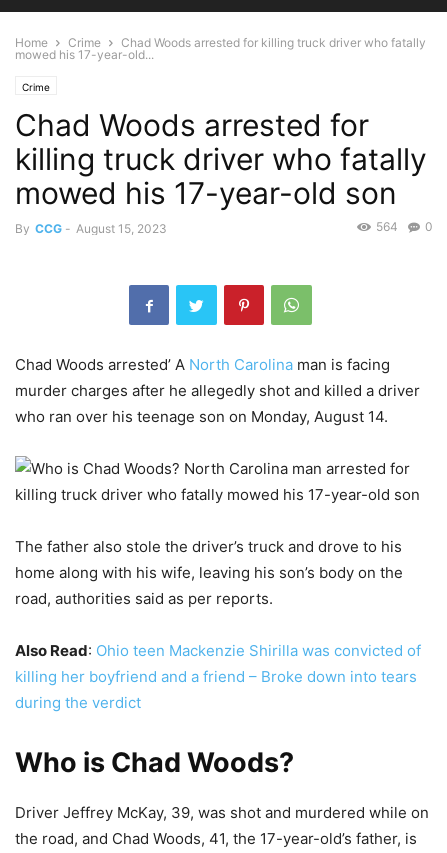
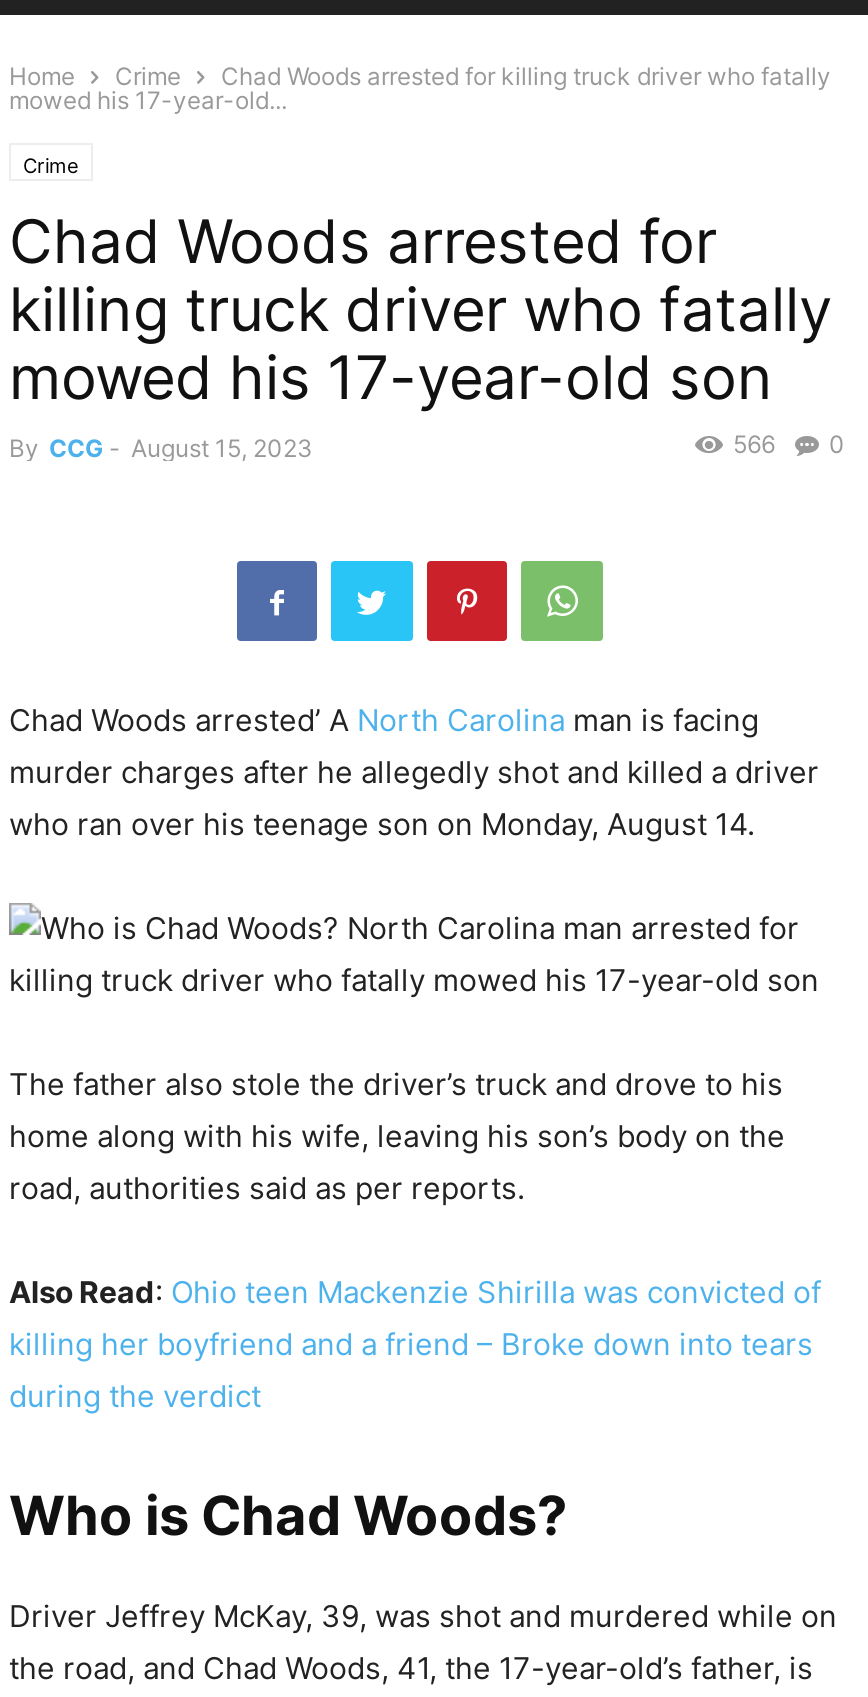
- 564 0
+ 566 0
